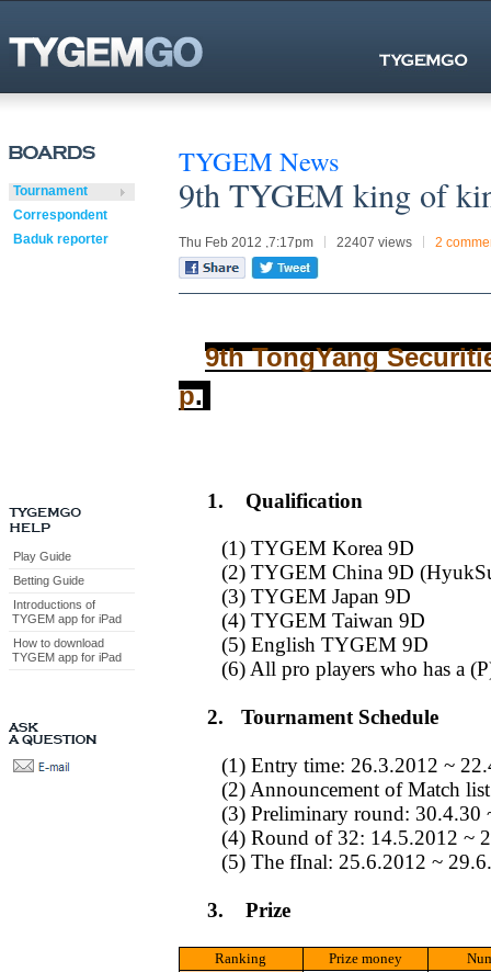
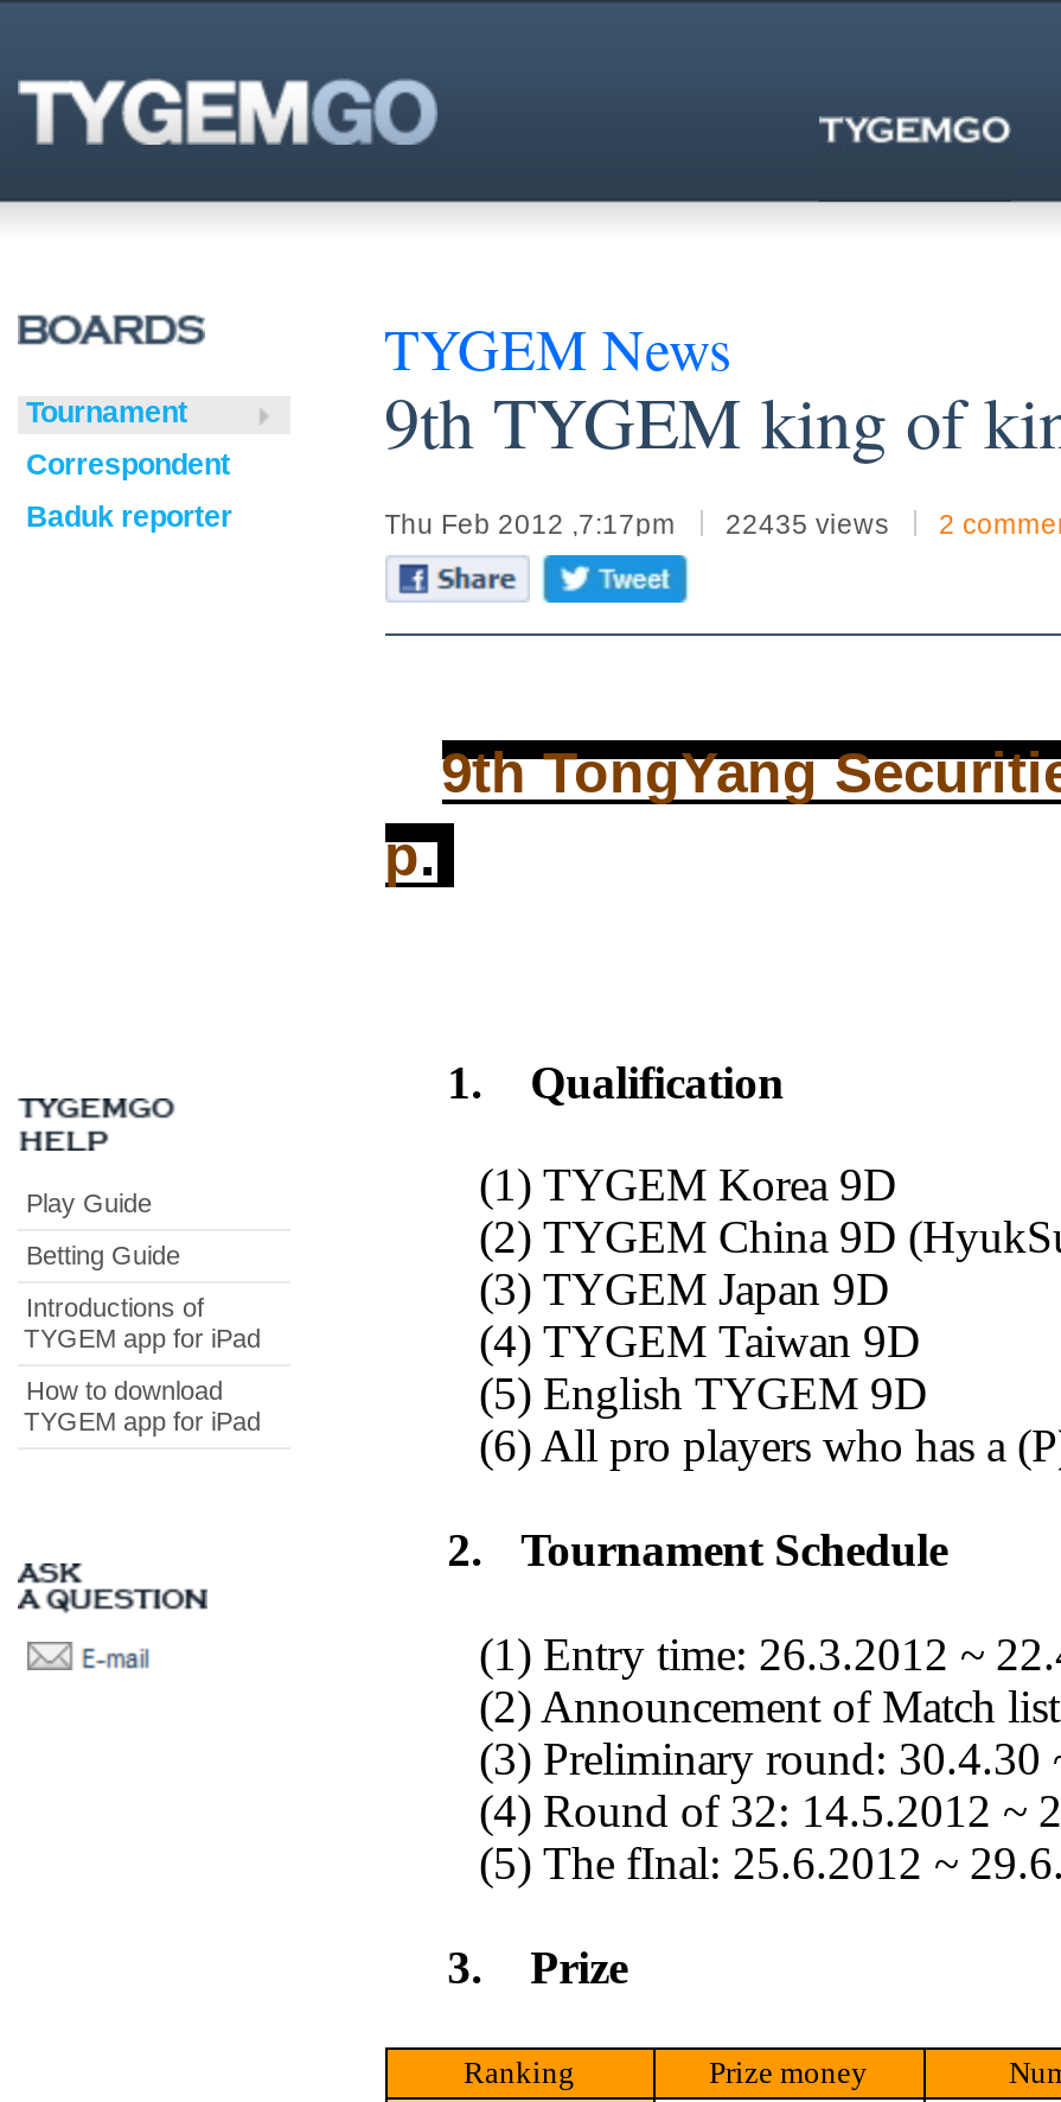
- 22407 views
+ 22435 views
